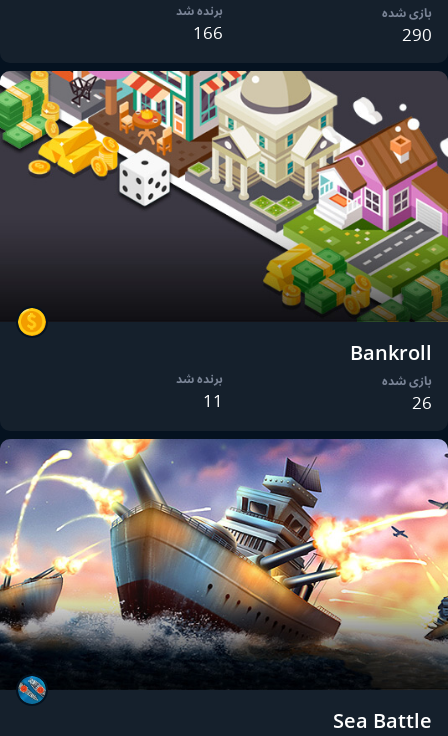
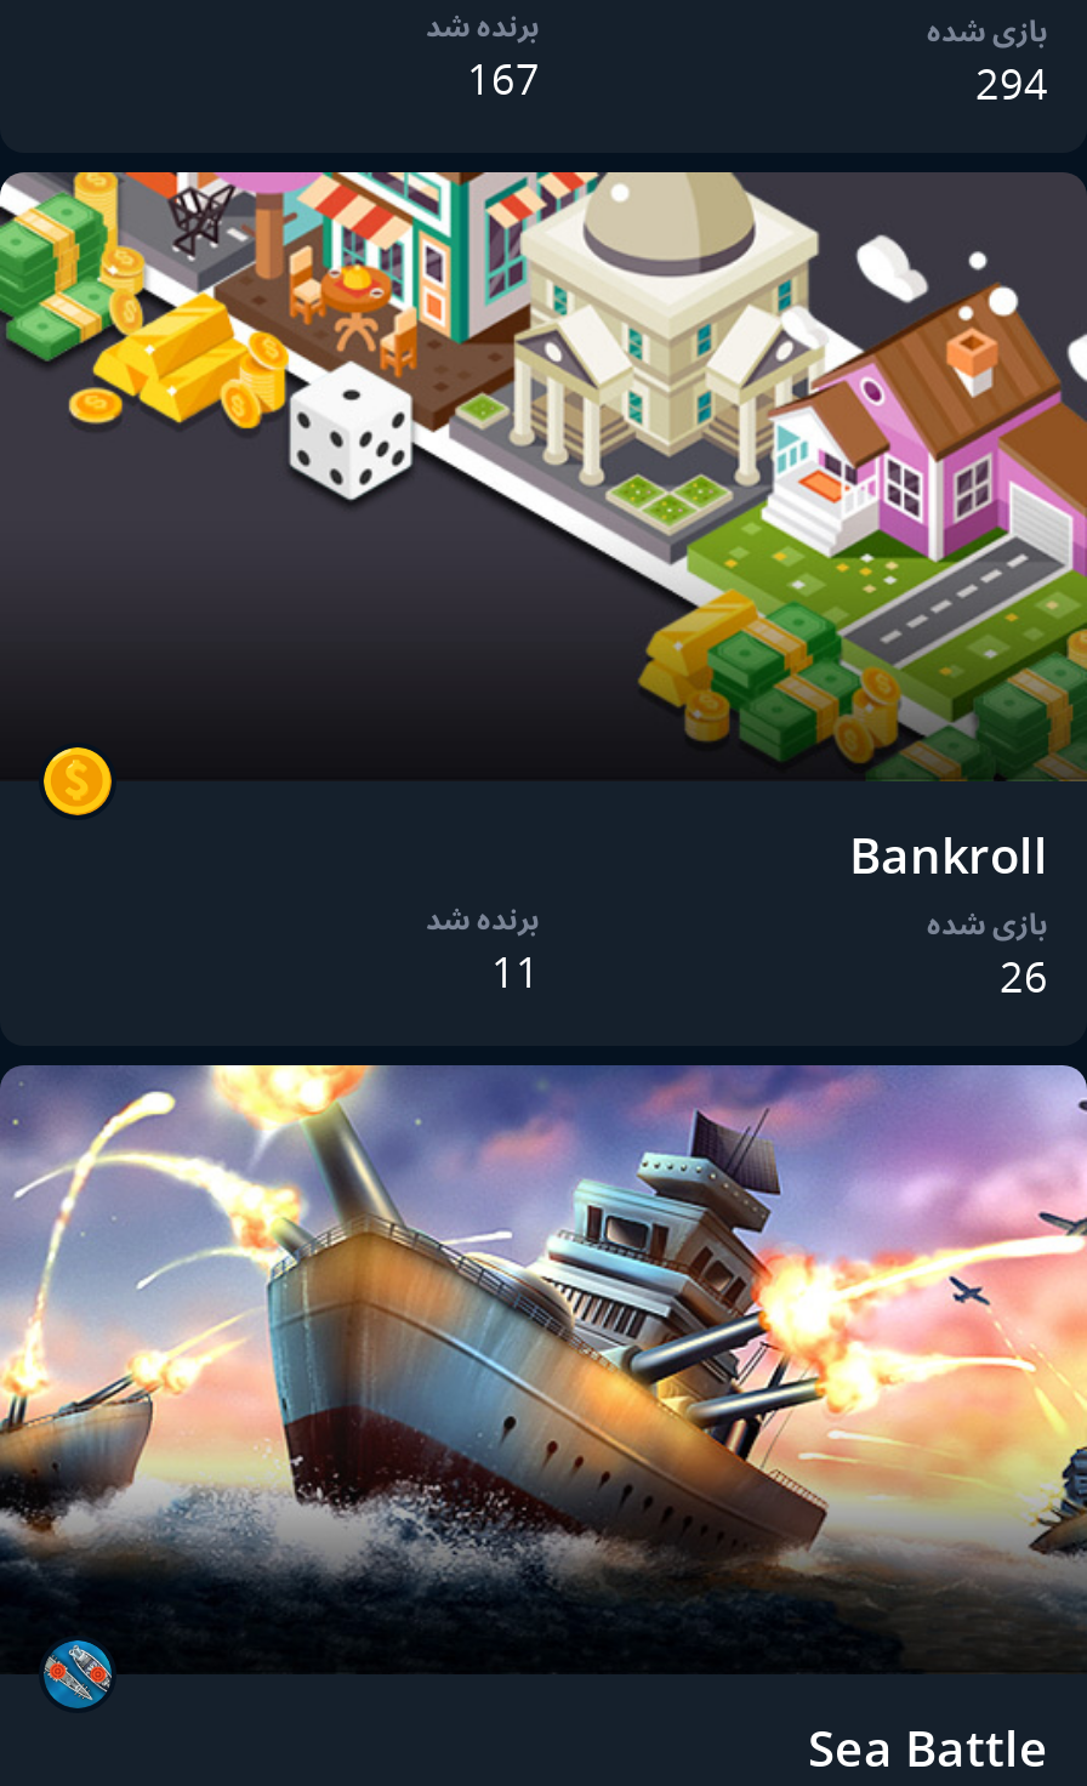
- 166
+ 167

- 290
+ 294
